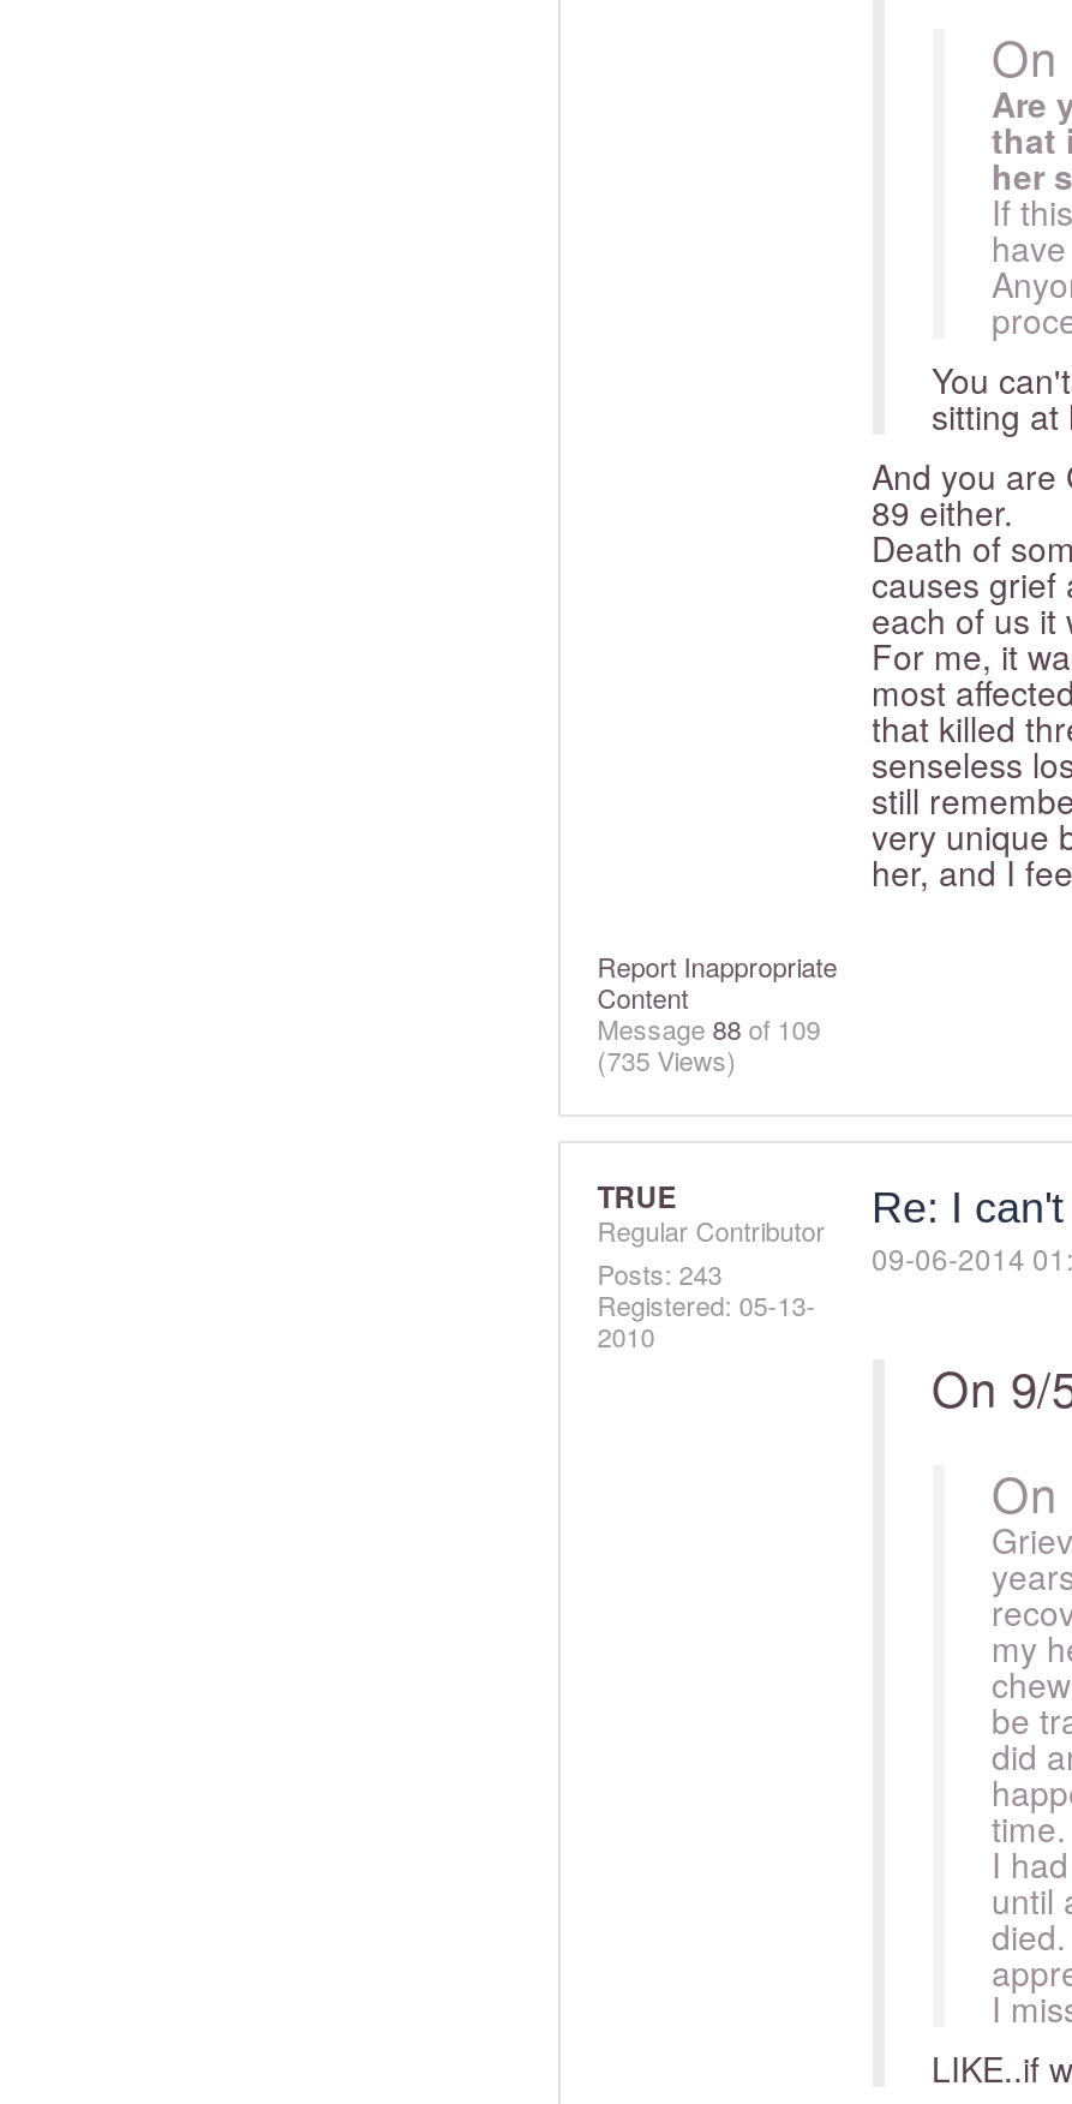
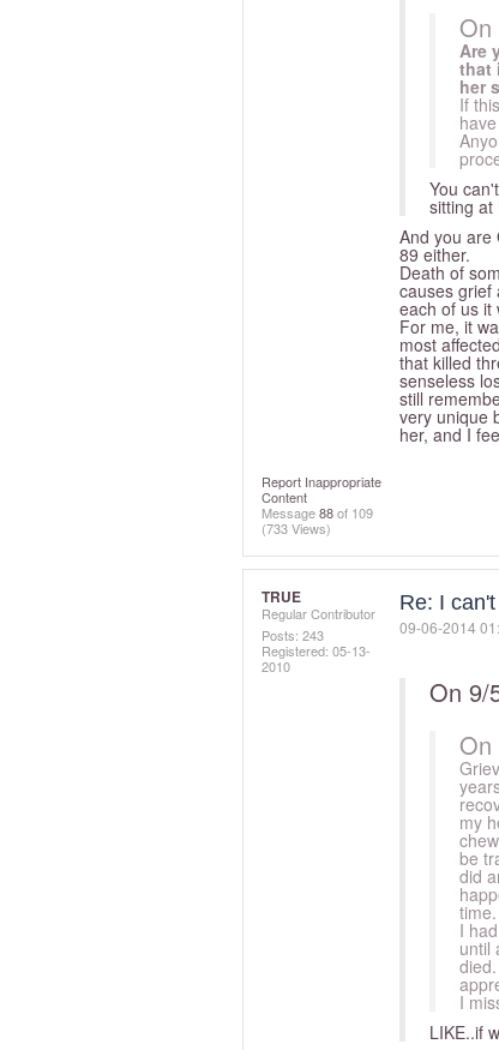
- (735 Views)
+ (733 Views)
